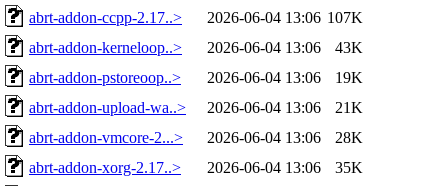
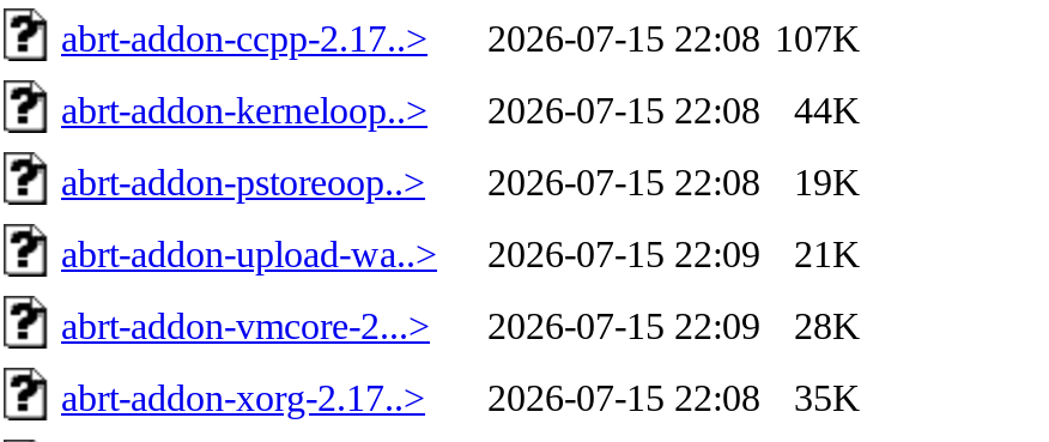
- abrt-addon-ccpp-2.17..> 2026-06-04 13:06 107K
+ abrt-addon-ccpp-2.17..> 2026-07-15 22:08 107K

- 2026-06-04 13:06
- 43K
+ 2026-07-15 22:08
+ 44K

- abrt-addon-pstoreoop..> 2026-06-04 13:06 19K
+ abrt-addon-pstoreoop..> 2026-07-15 22:08 19K

- abrt-addon-upload-wa..> 2026-06-04 13:06 21K
+ abrt-addon-upload-wa..> 2026-07-15 22:09 21K

- abrt-addon-vmcore-2...> 2026-06-04 13:06 28K
+ abrt-addon-vmcore-2...> 2026-07-15 22:09 28K

- abrt-addon-xorg-2.17..> 2026-06-04 13:06 35K
+ abrt-addon-xorg-2.17..> 2026-07-15 22:08 35K
